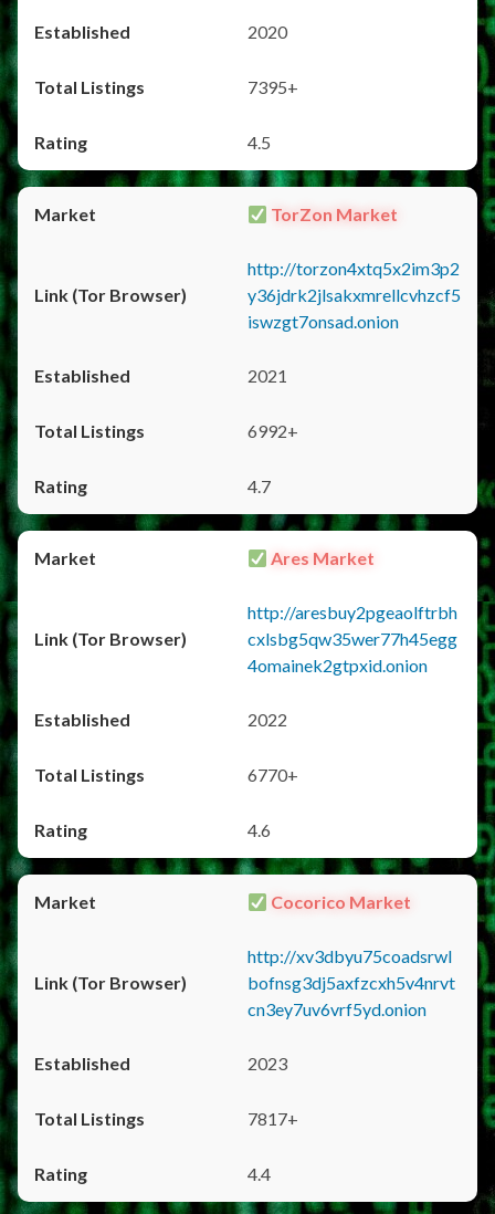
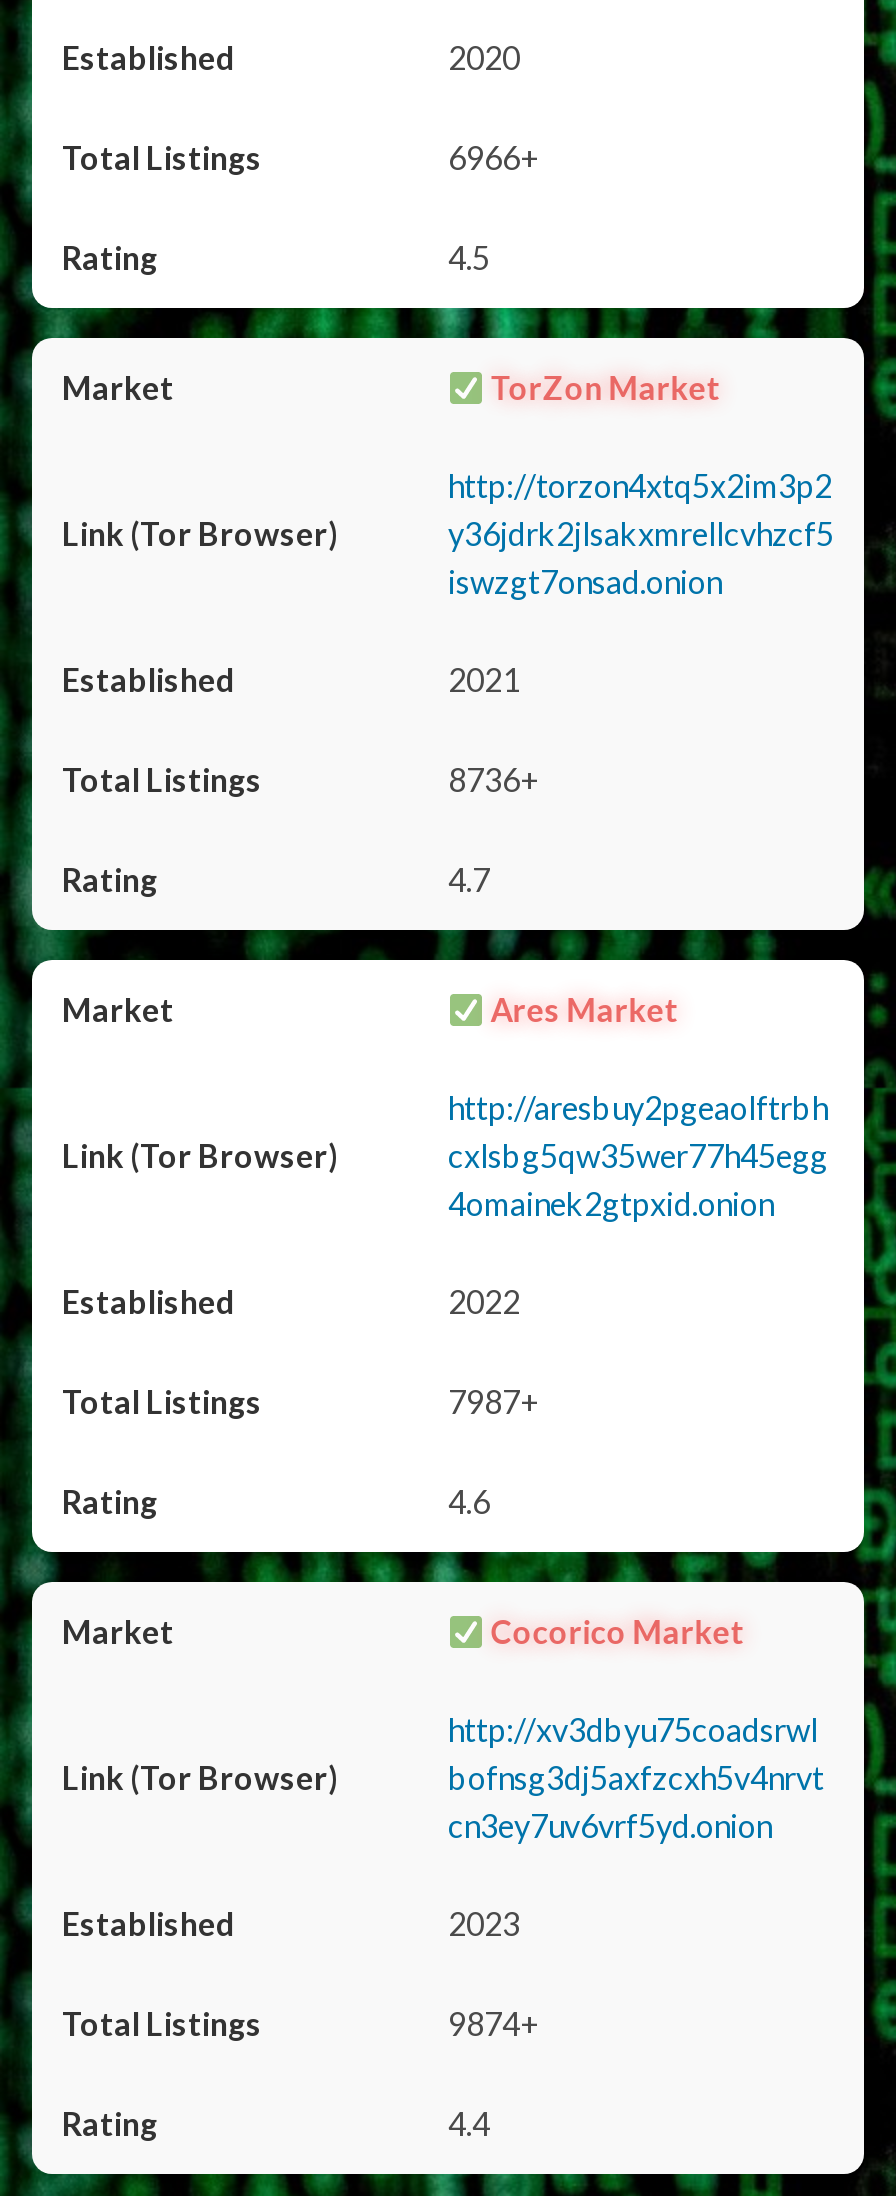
- 7395+
+ 6966+

- 6992+
+ 8736+

- 6770+
+ 7987+

- 7817+
+ 9874+
